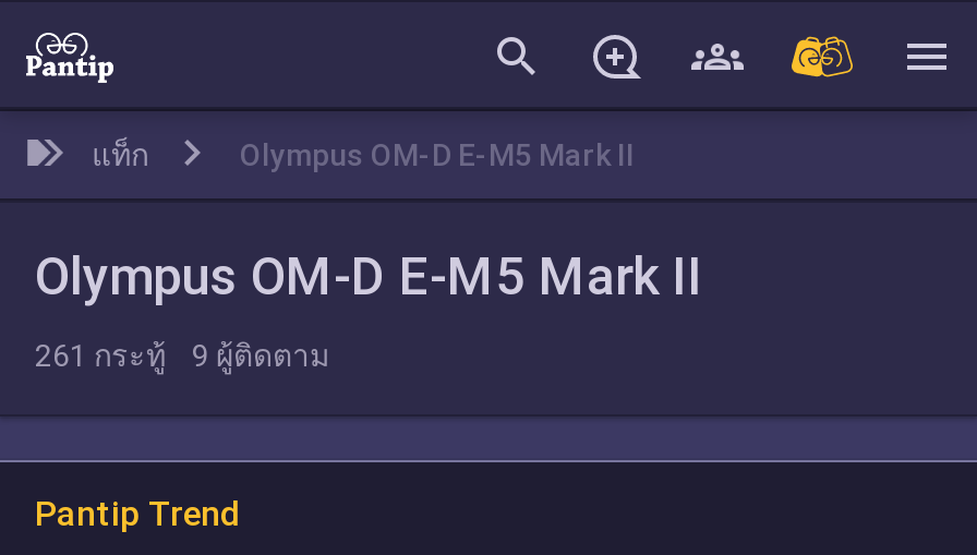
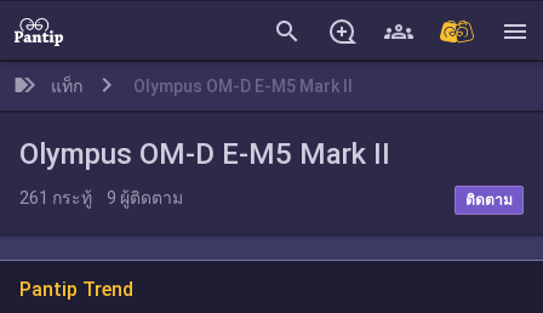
+ ติดตาม
